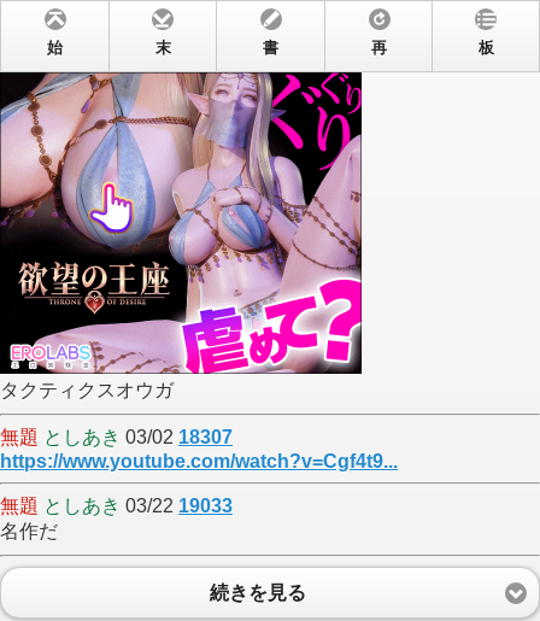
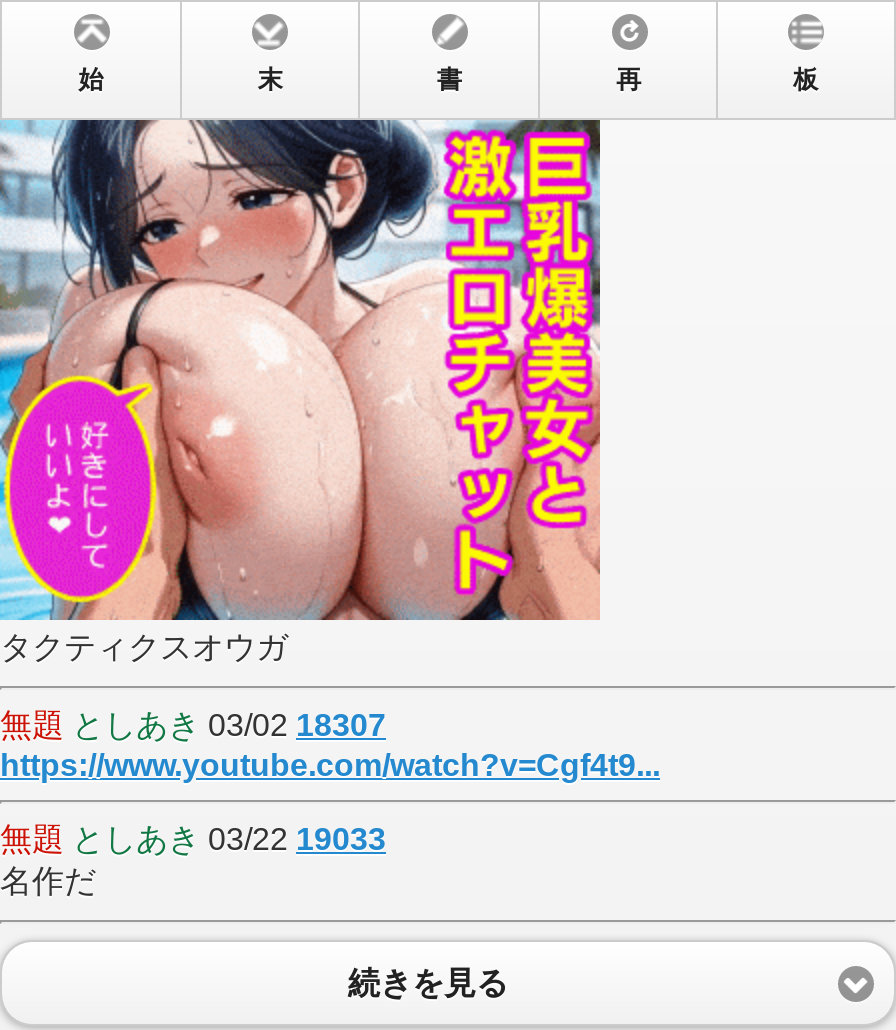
- [image]
+ [image]
